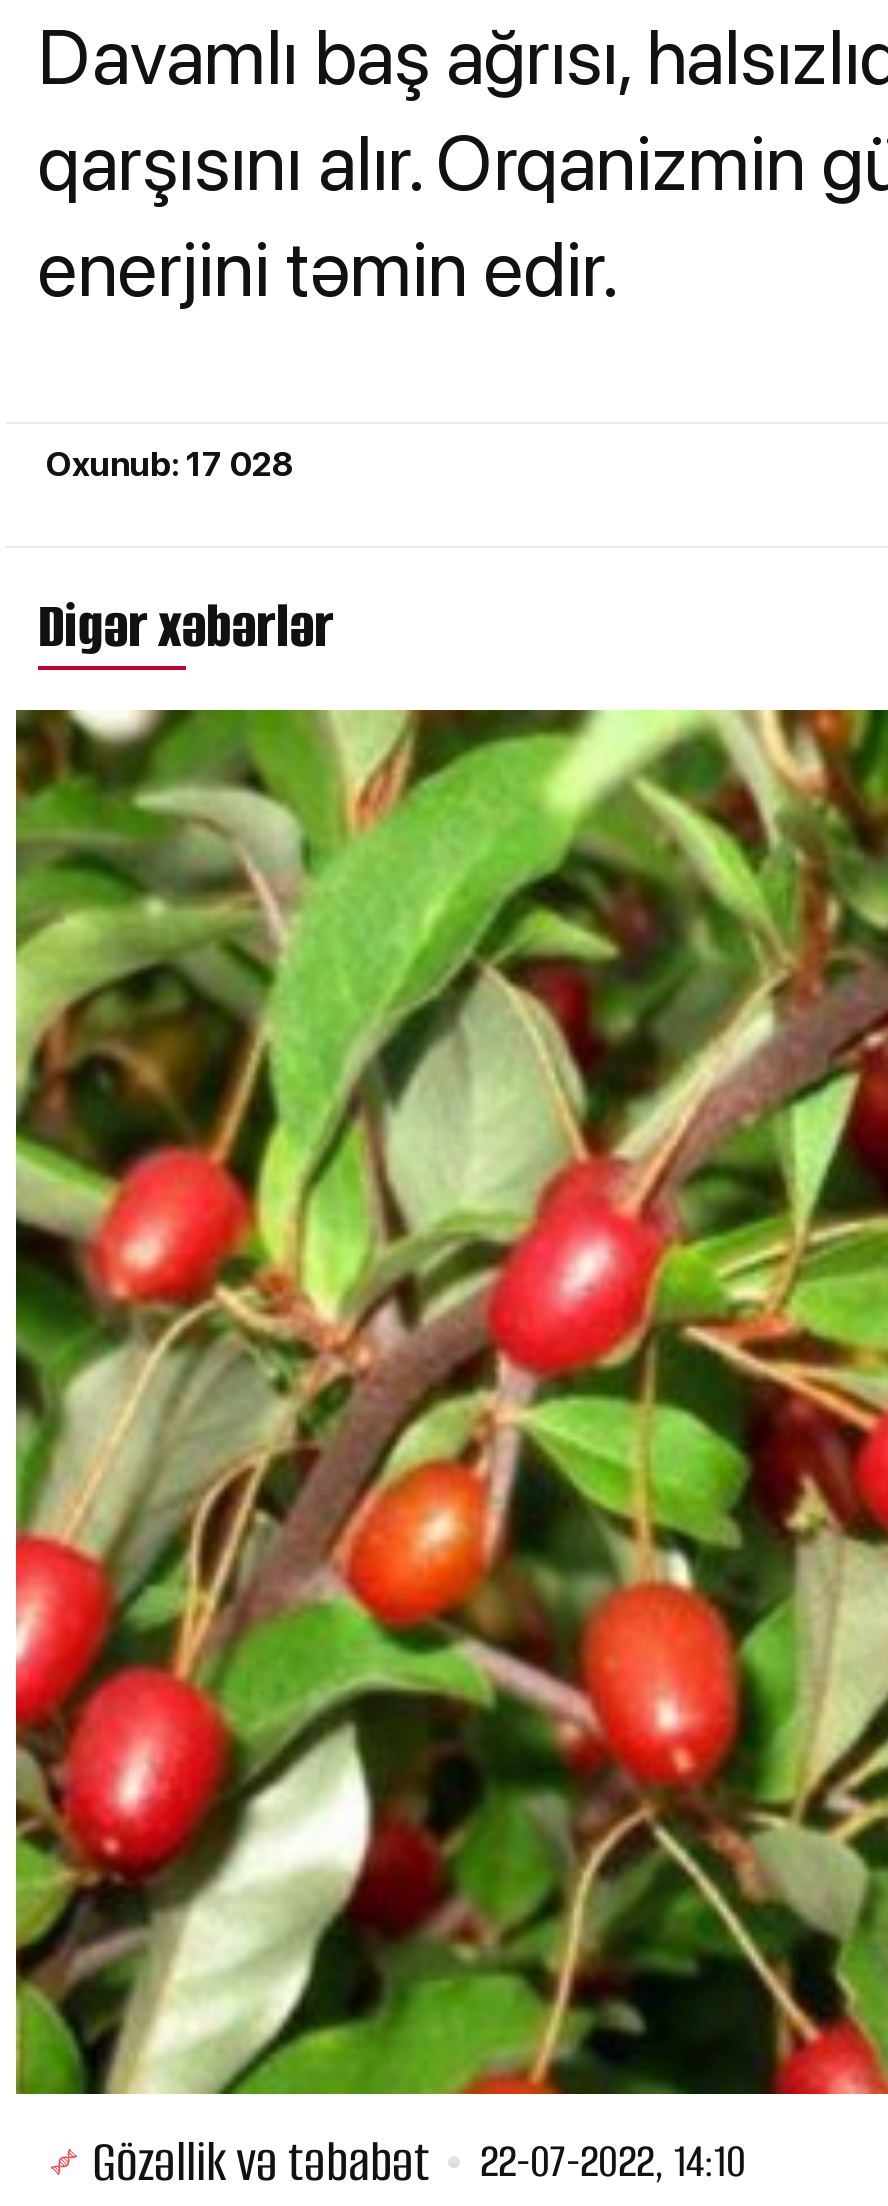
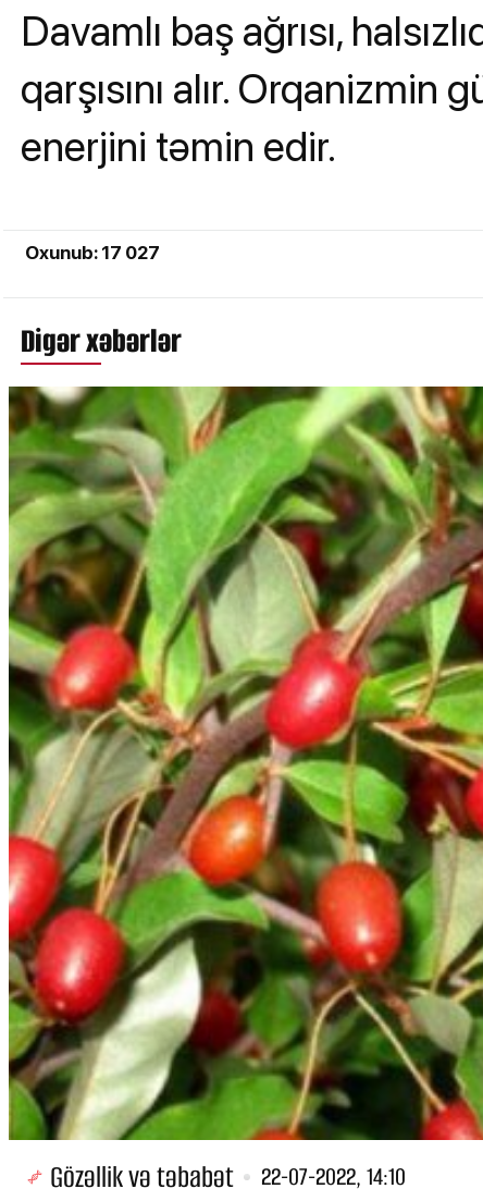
- Oxunub: 17 028
+ Oxunub: 17 027
